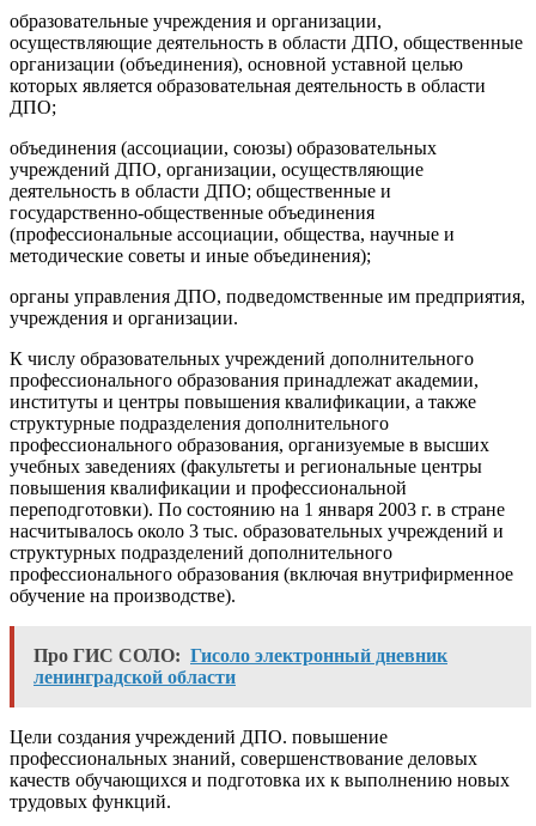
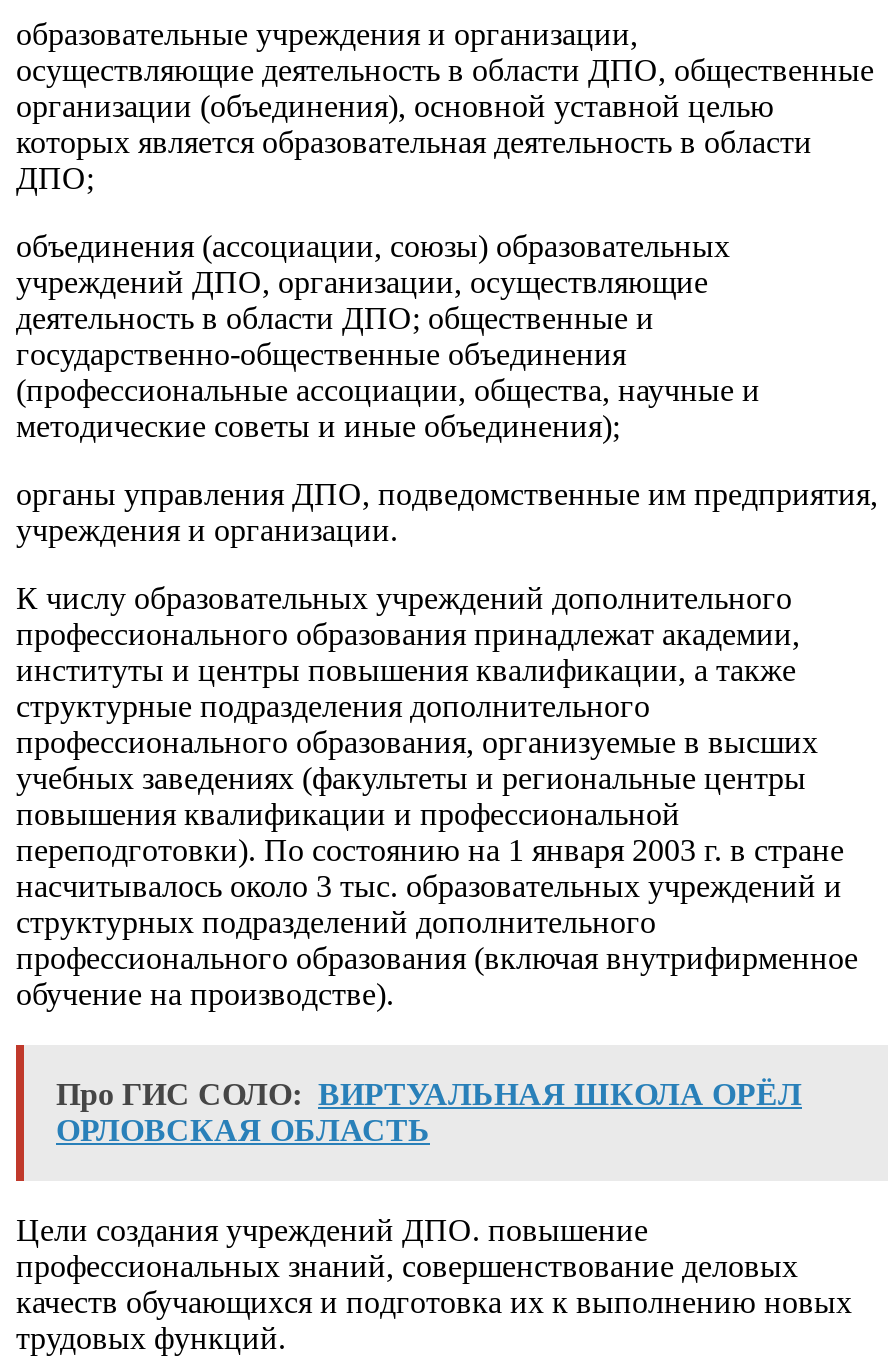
- Про ГИС СОЛО: Гисоло электронный дневник
- ленинградской области
+ Про ГИС СОЛО: ВИРТУАЛЬНАЯ ШКОЛА ОРЁЛ
+ ОРЛОВСКАЯ ОБЛАСТЬ
